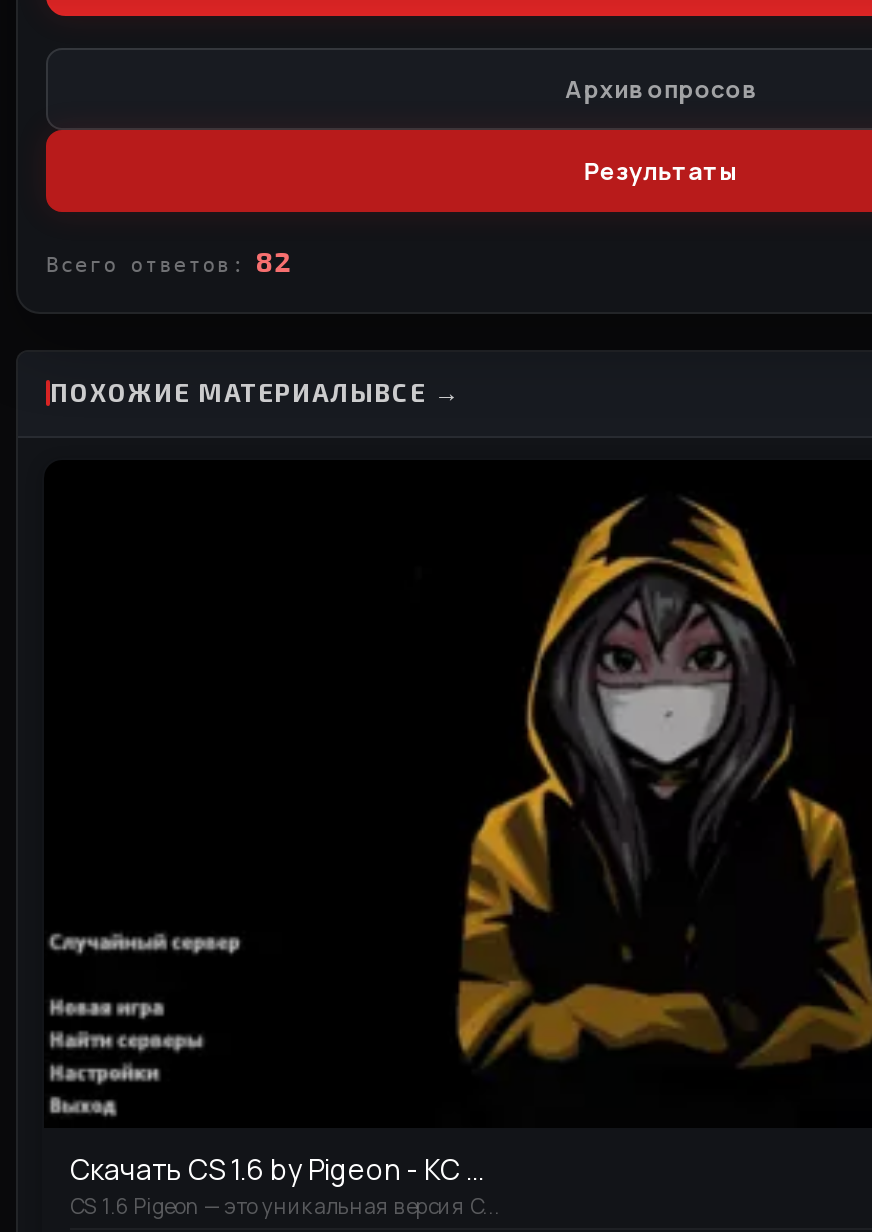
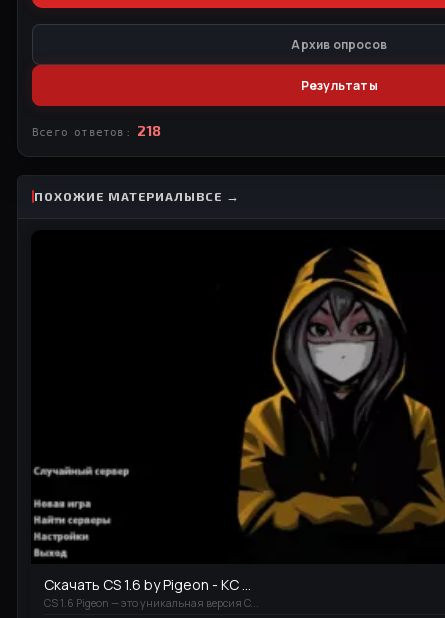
- Всего ответов: 82
+ Всего ответов: 218
